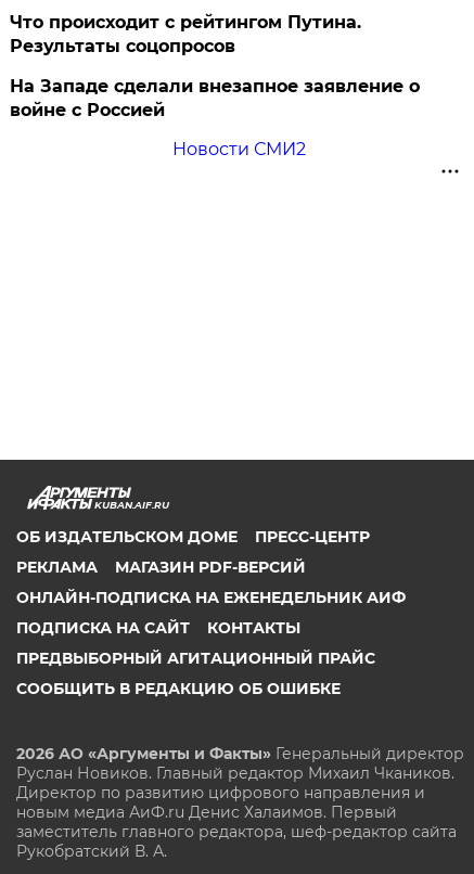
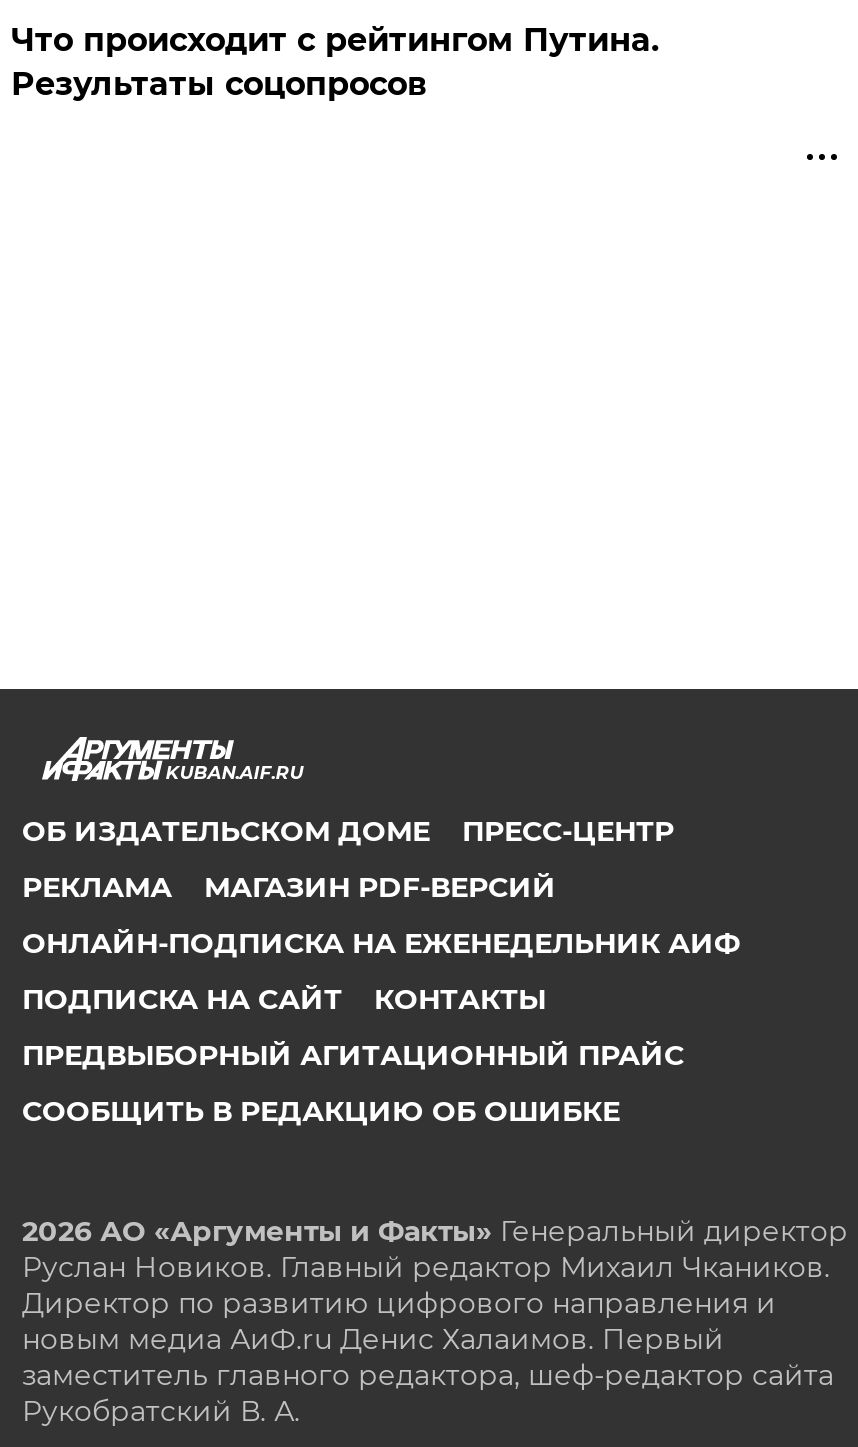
- На Западе сделали внезапное заявление о
- войне с Россией
- Новости СМИ2
